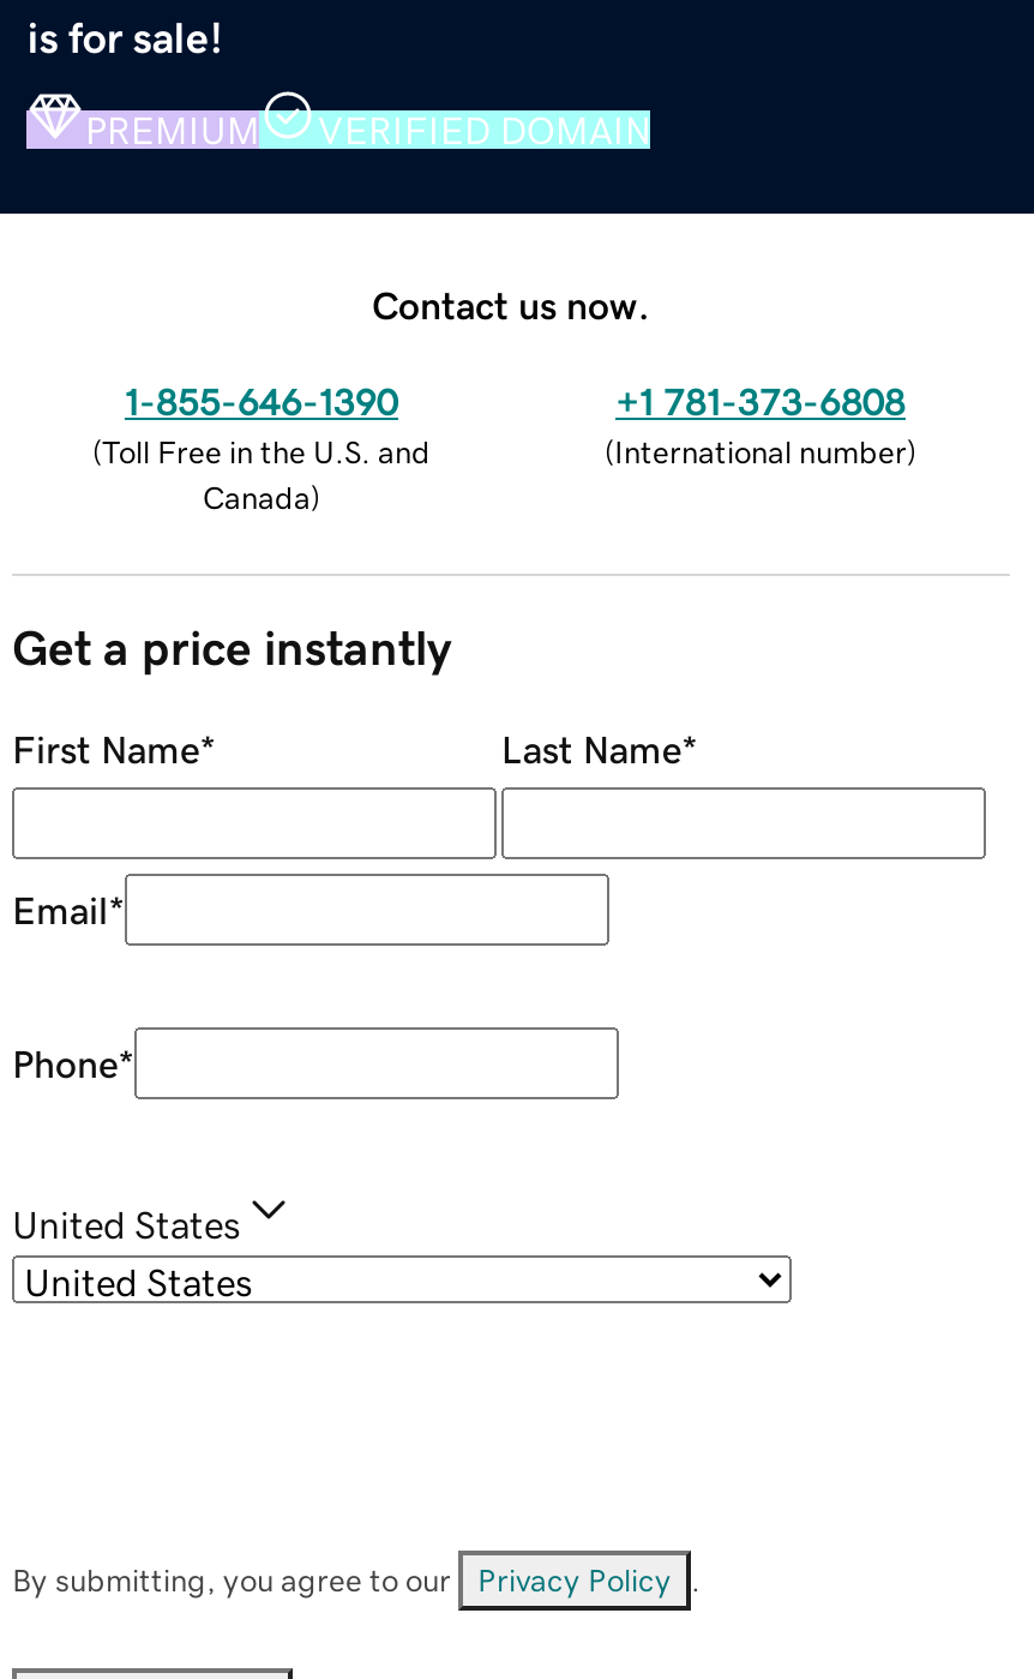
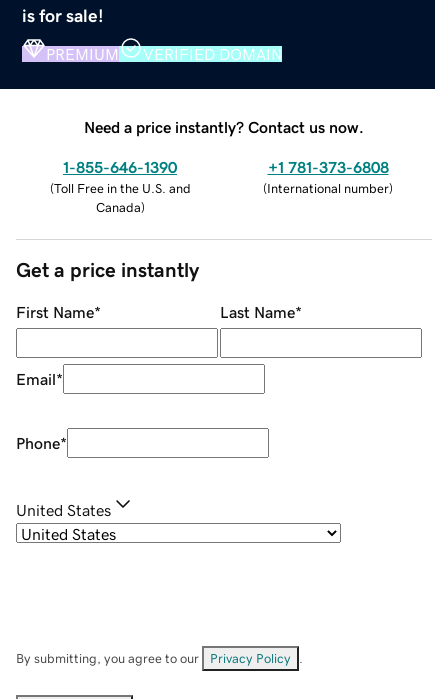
- Contact us now.
+ Need a price instantly? Contact us now.
